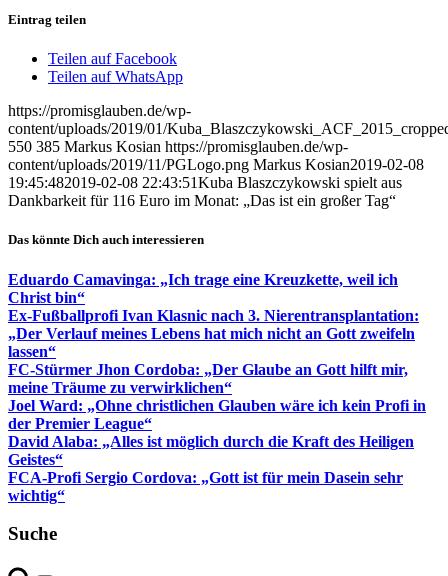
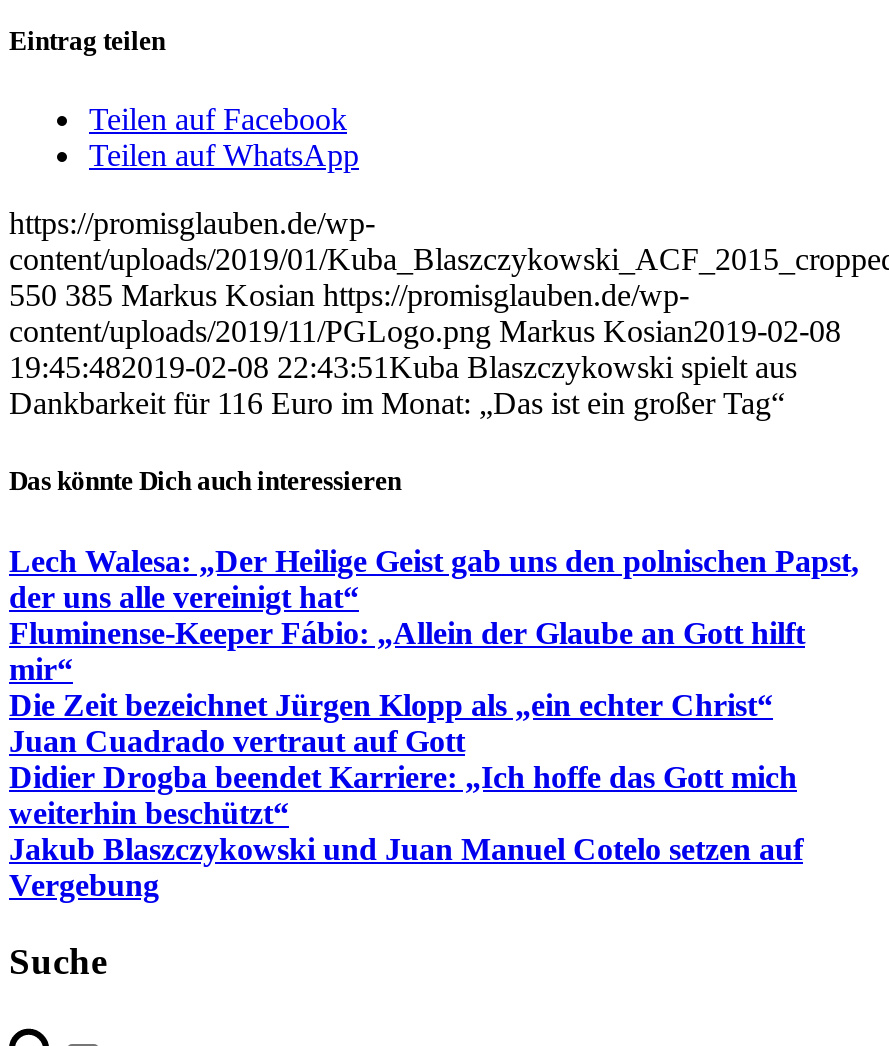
- Eduardo Camavinga: „Ich trage eine Kreuzkette, weil ich
- Christ bin“
- Ex-Fußballprofi Ivan Klasnic nach 3. Nierentransplantation:
- „Der Verlauf meines Lebens hat mich nicht an Gott zweifeln
- lassen“
- FC-Stürmer Jhon Cordoba: „Der Glaube an Gott hilft mir,
- meine Träume zu verwirklichen“
- Joel Ward: „Ohne christlichen Glauben wäre ich kein Profi in
- der Premier League“
- David Alaba: „Alles ist möglich durch die Kraft des Heiligen
- Geistes“
- FCA-Profi Sergio Cordova: „Gott ist für mein Dasein sehr
- wichtig“
+ Lech Walesa: „Der Heilige Geist gab uns den polnischen Papst,
+ der uns alle vereinigt hat“
+ Fluminense-Keeper Fábio: „Allein der Glaube an Gott hilft
+ mir“
+ Die Zeit bezeichnet Jürgen Klopp als „ein echter Christ“
+ Juan Cuadrado vertraut auf Gott
+ Didier Drogba beendet Karriere: „Ich hoffe das Gott mich
+ weiterhin beschützt“
+ Jakub Blaszczykowski und Juan Manuel Cotelo setzen auf
+ Vergebung
